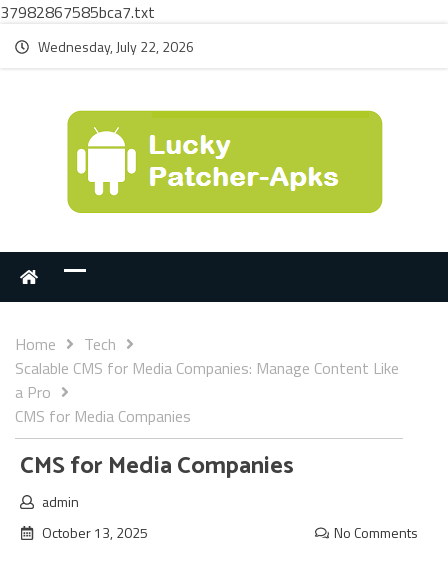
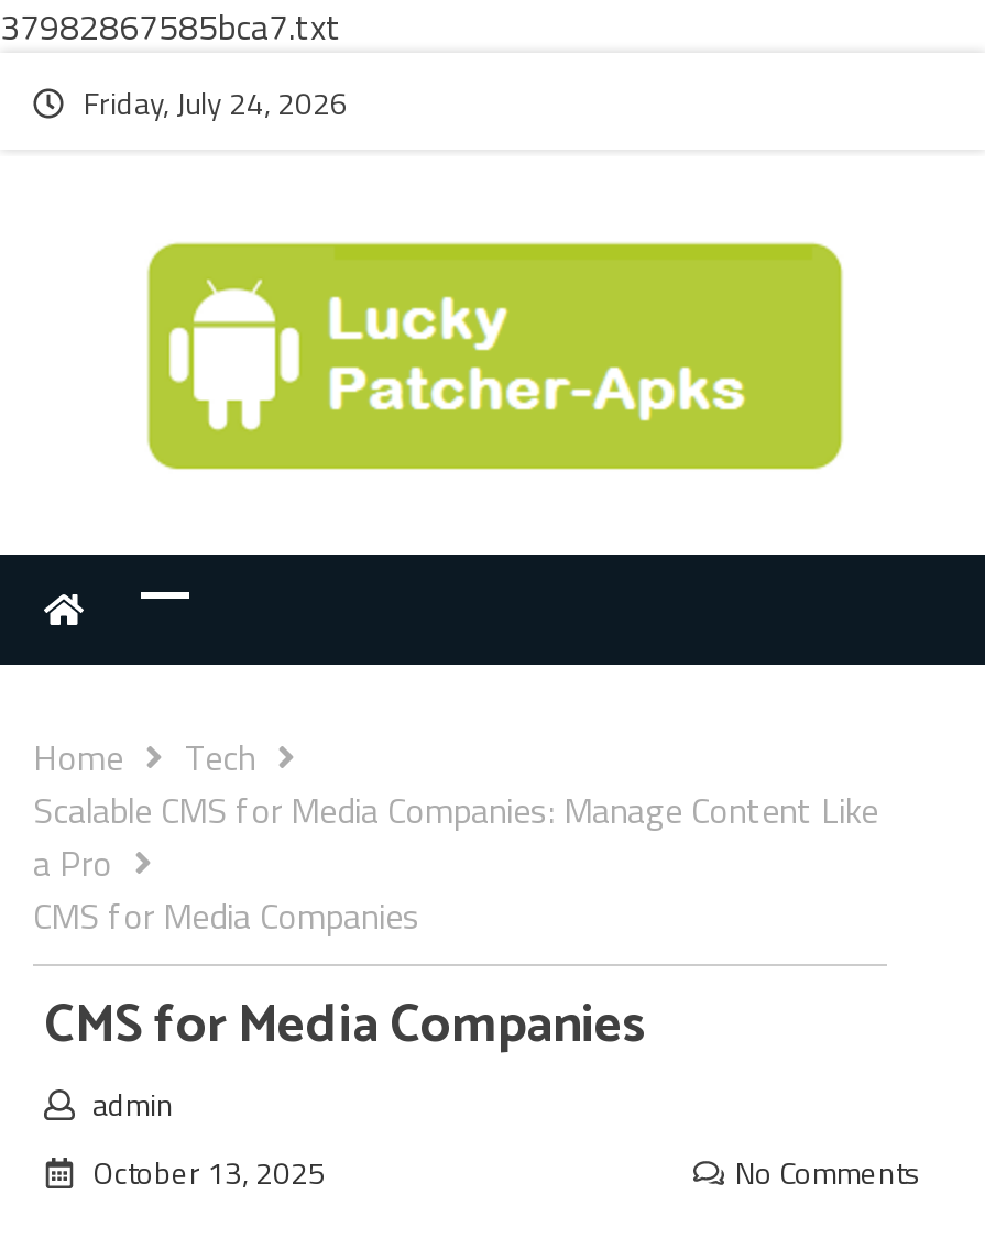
- Wednesday, July 22, 2026
+ Friday, July 24, 2026
